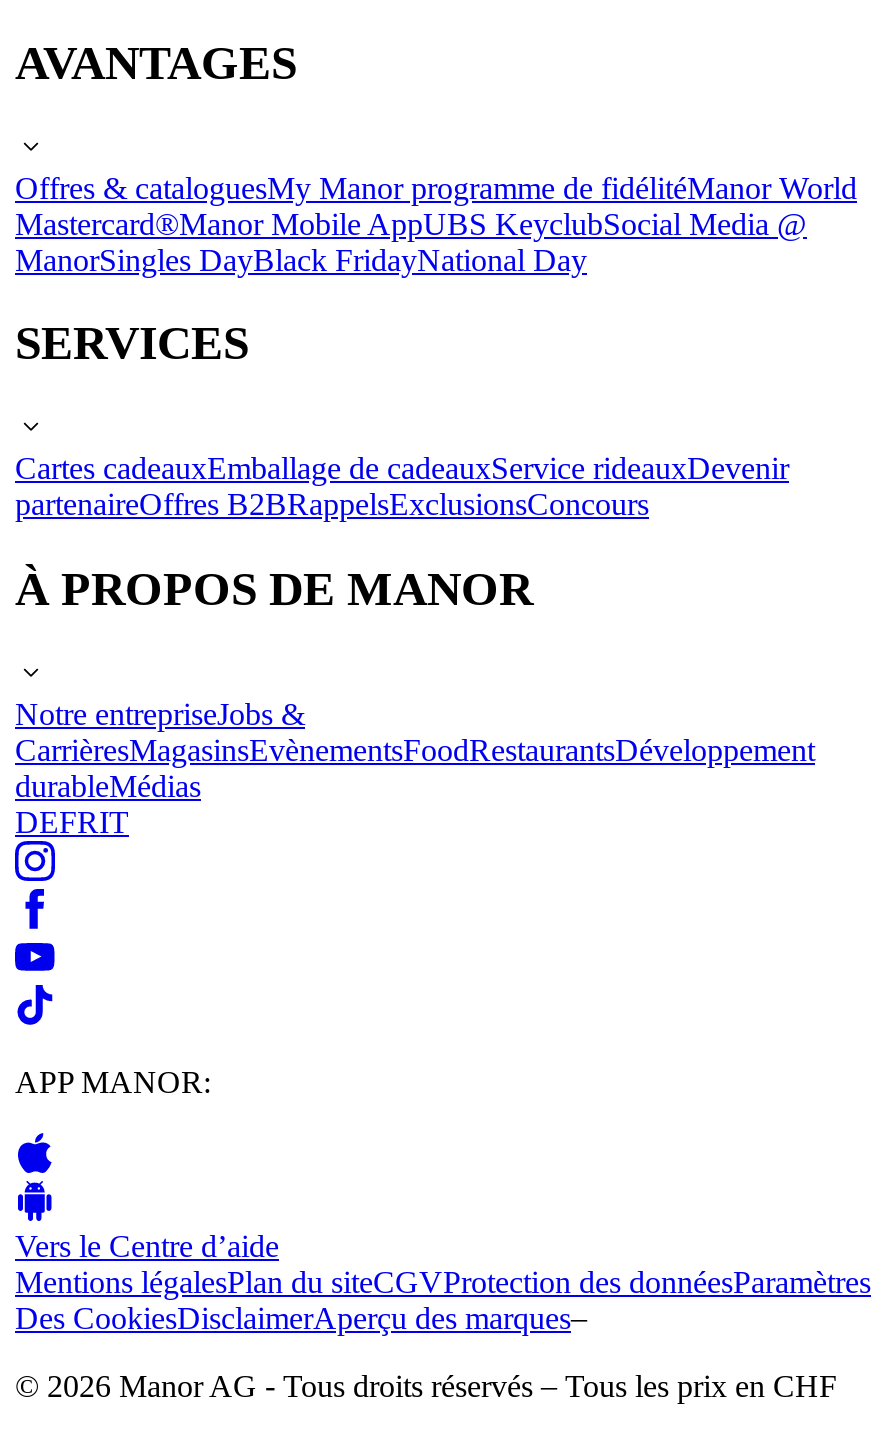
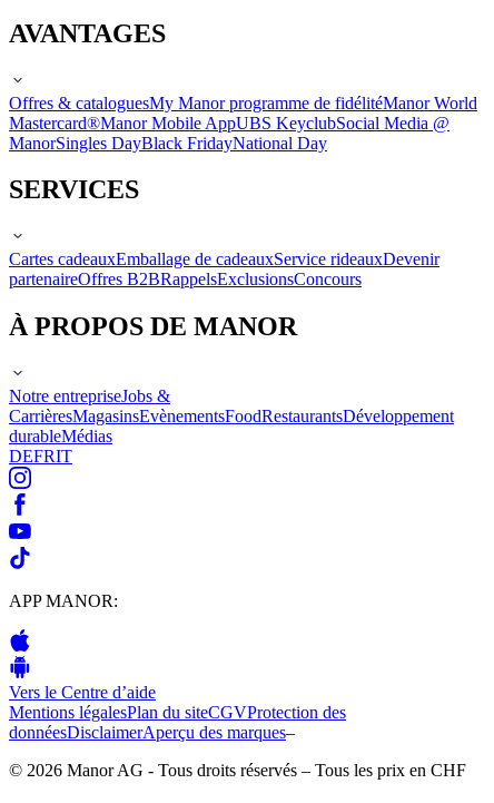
- Mentions légalesPlan du siteCGVProtection des donnéesParamètres
- Des CookiesDisclaimerAperçu des marques–
+ Mentions légalesPlan du siteCGVProtection des
+ donnéesDisclaimerAperçu des marques–
